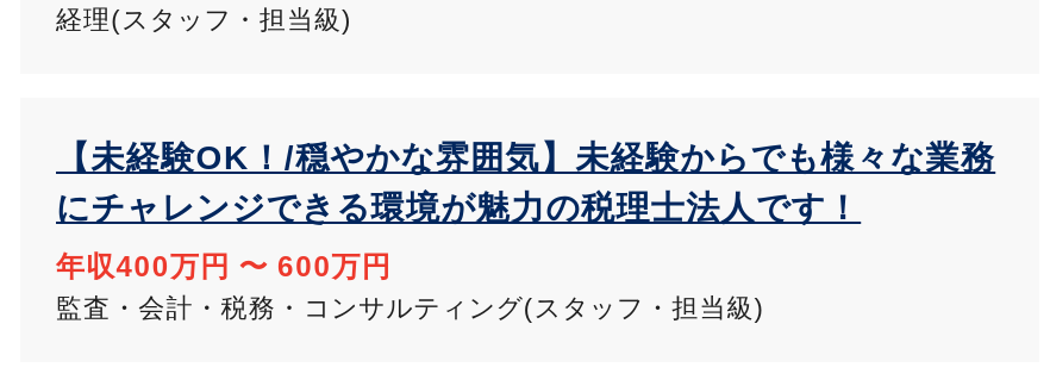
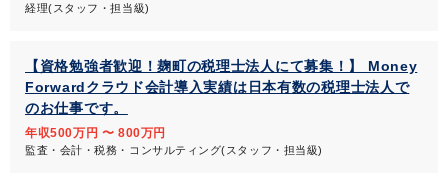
- 【未経験OK！/穏やかな雰囲気】未経験からでも様々な業務
- にチャレンジできる環境が魅力の税理士法人です！
+ 【資格勉強者歓迎！麹町の税理士法人にて募集！】 Money
+ Forwardクラウド会計導入実績は日本有数の税理士法人で
+ のお仕事です。

- 年収400万円 〜 600万円
+ 年収500万円 〜 800万円
